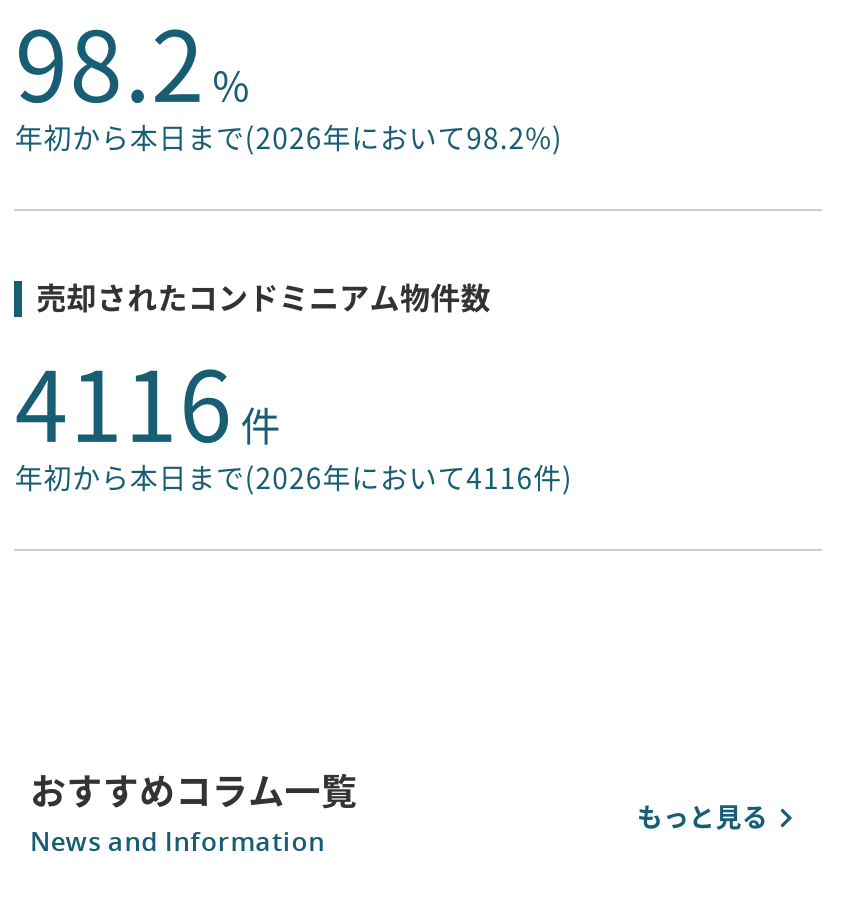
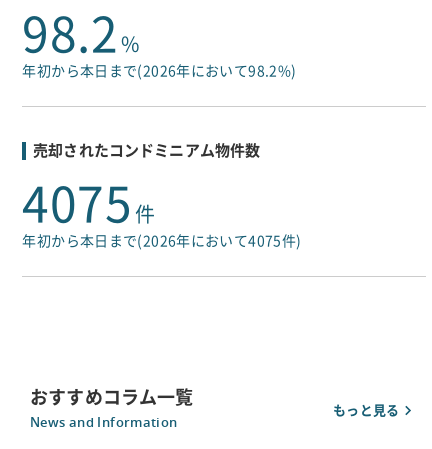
- 4116 件
+ 4075 件

- 年初から本日まで(2026年において4116件)
+ 年初から本日まで(2026年において4075件)
